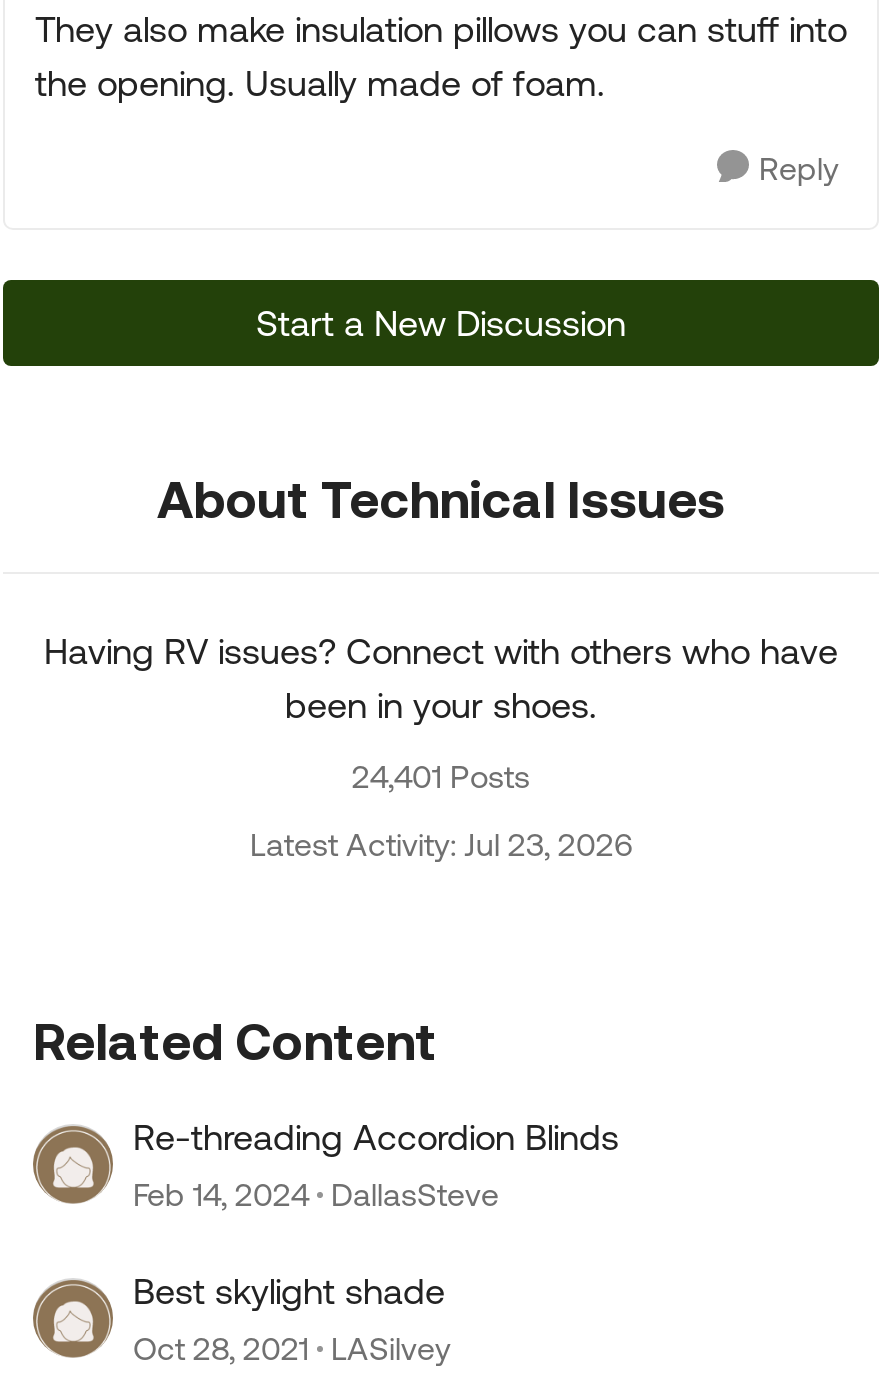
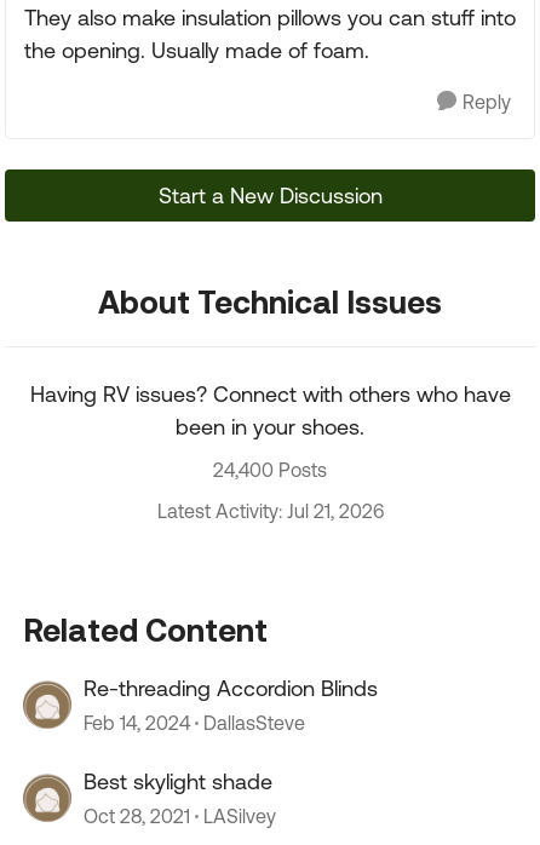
- 24,401 Posts
+ 24,400 Posts

- Latest Activity: Jul 23, 2026
+ Latest Activity: Jul 21, 2026
